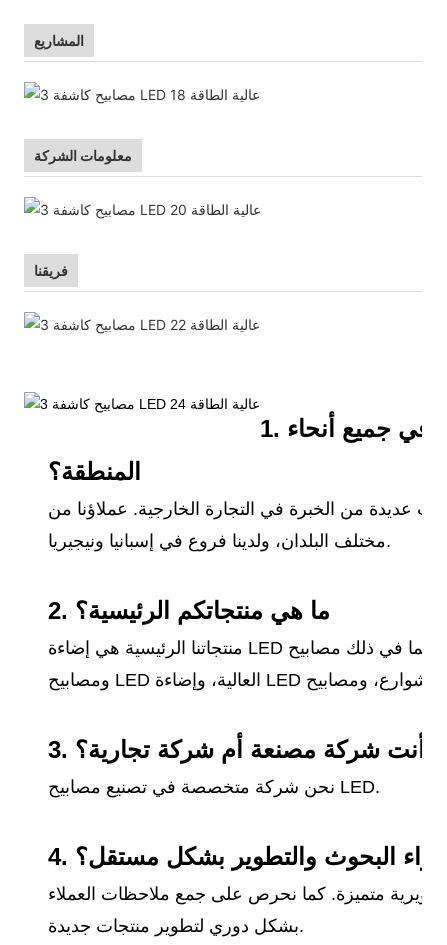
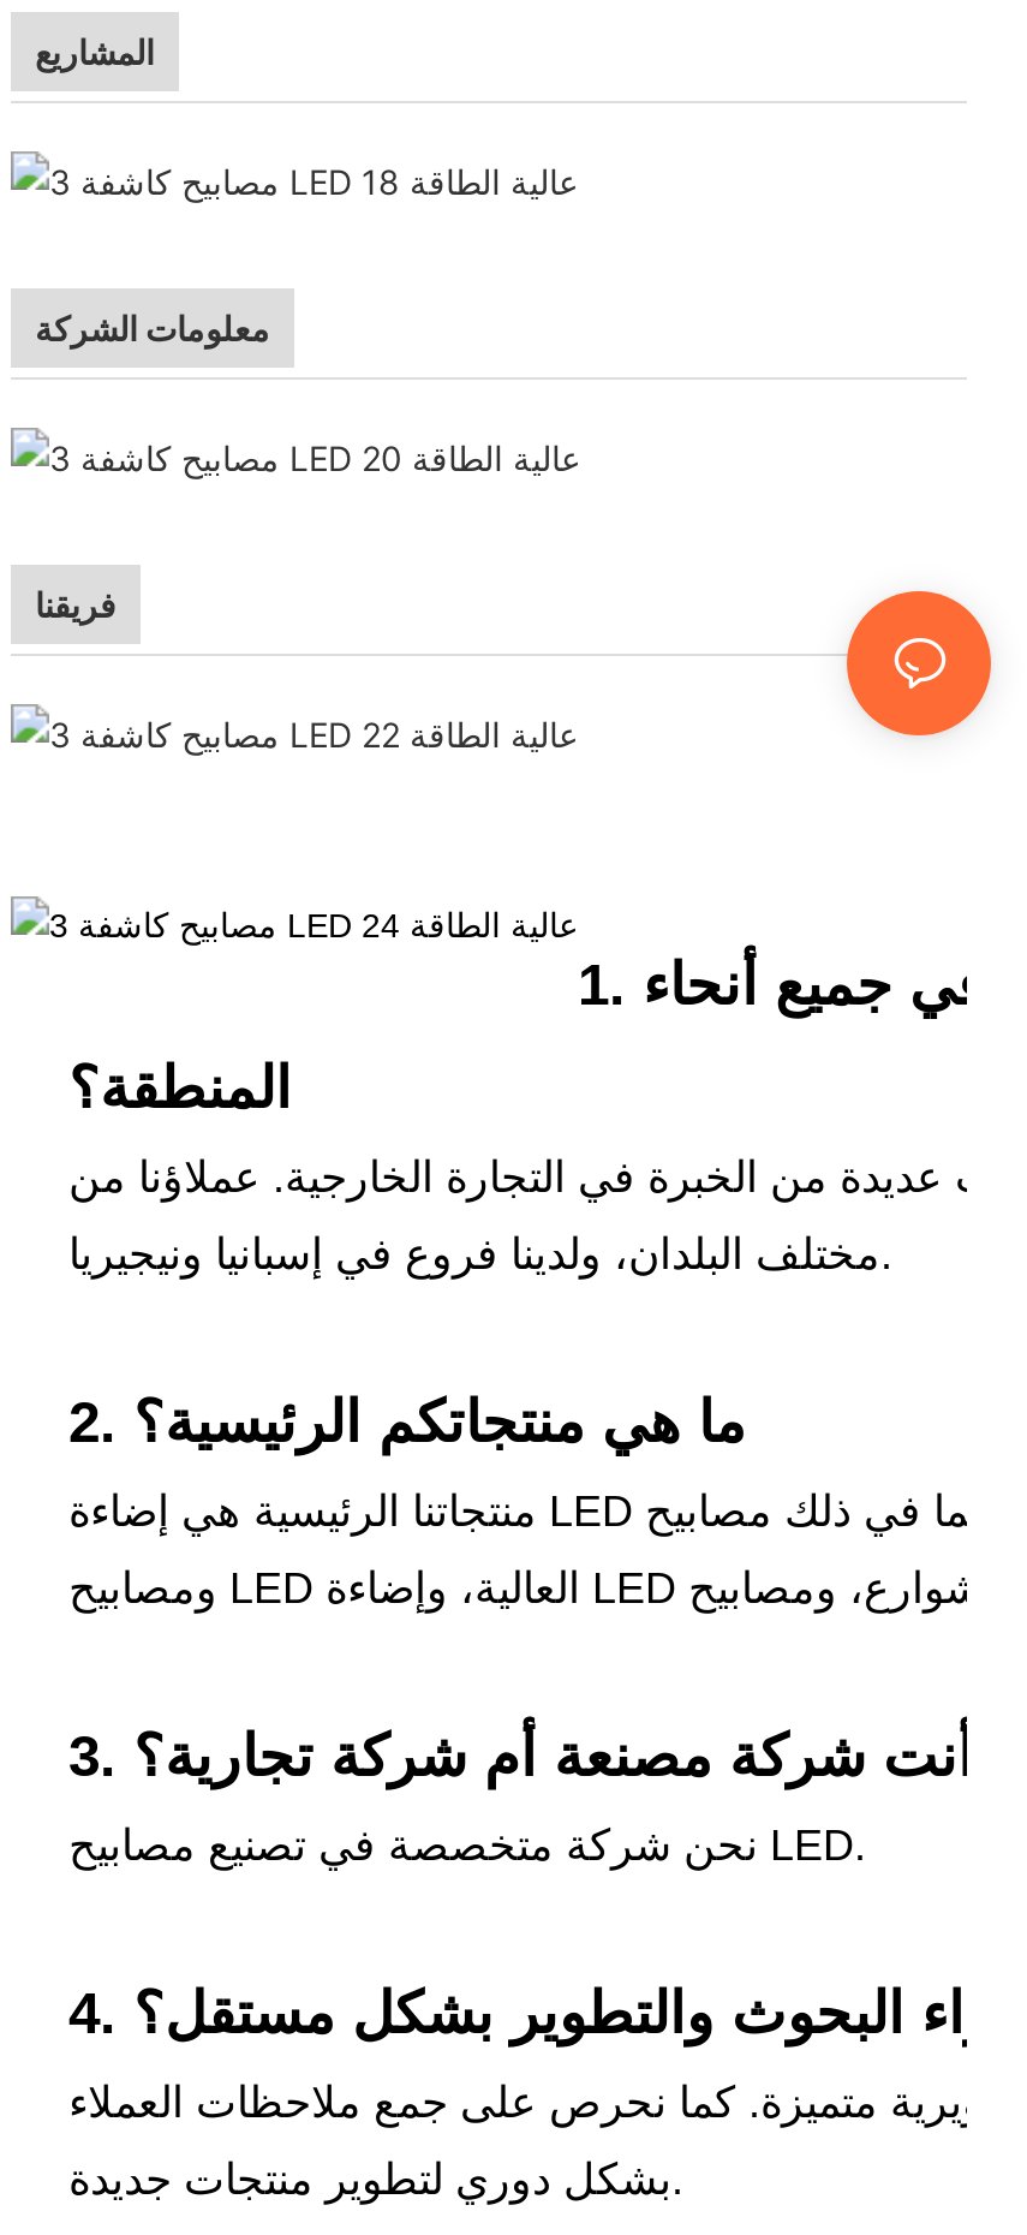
+ [image]
